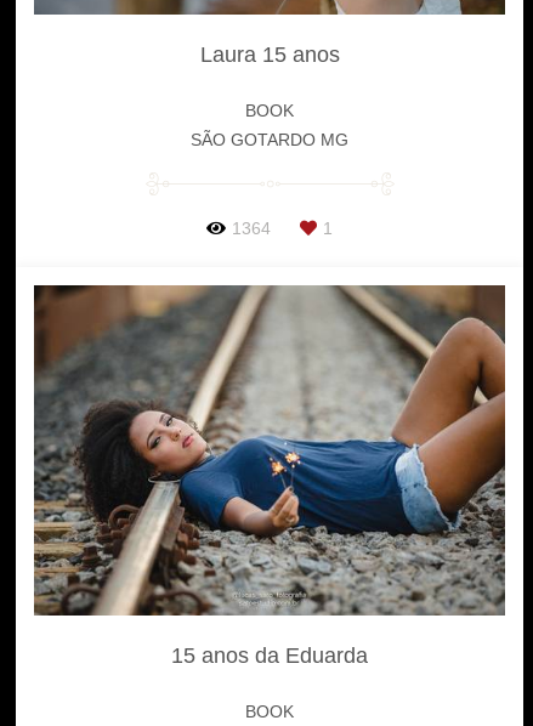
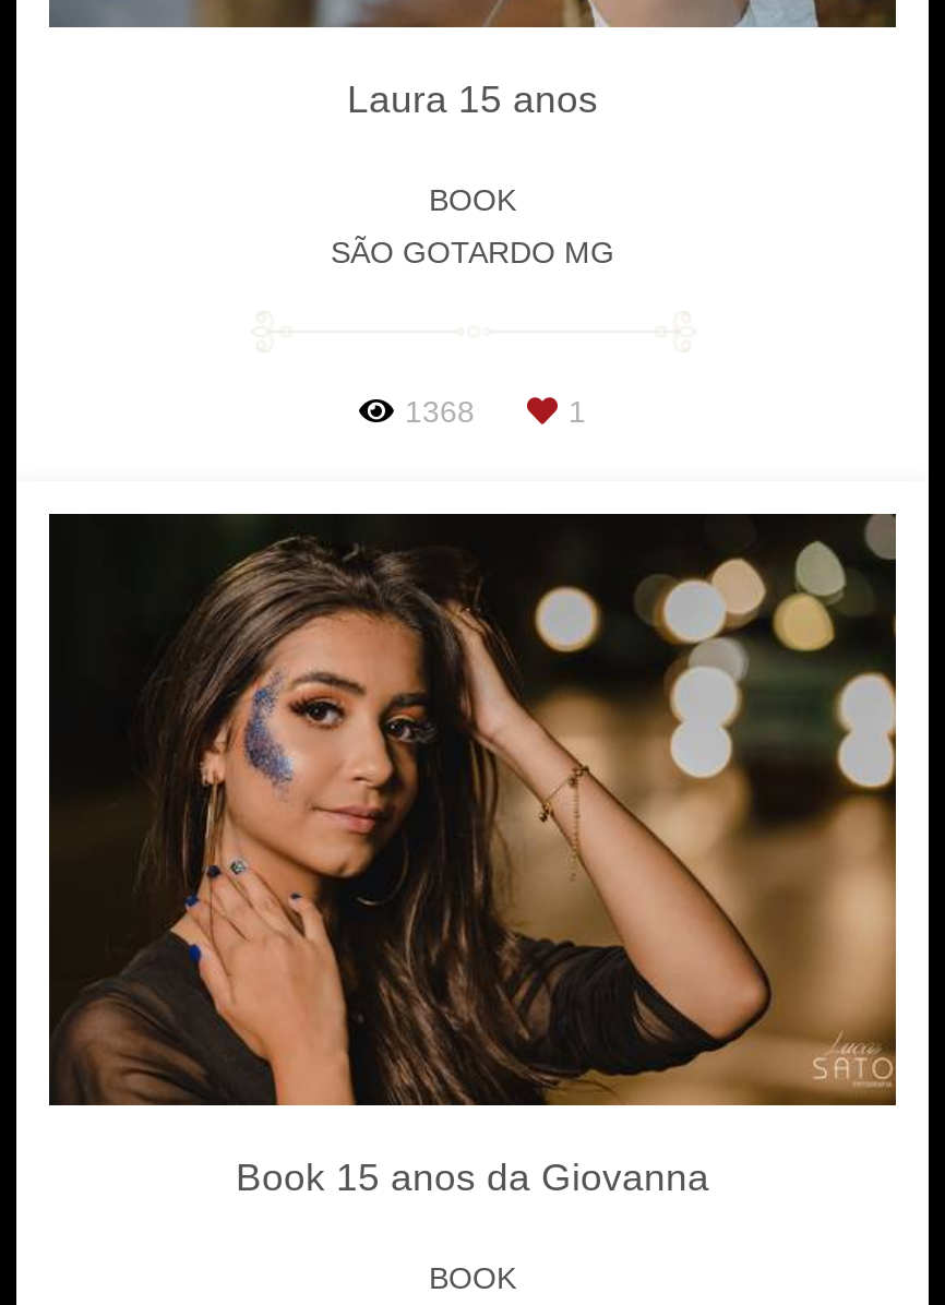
- 1364
+ 1368

- [image]
- 15 anos da Eduarda
+ [image]
+ Book 15 anos da Giovanna
